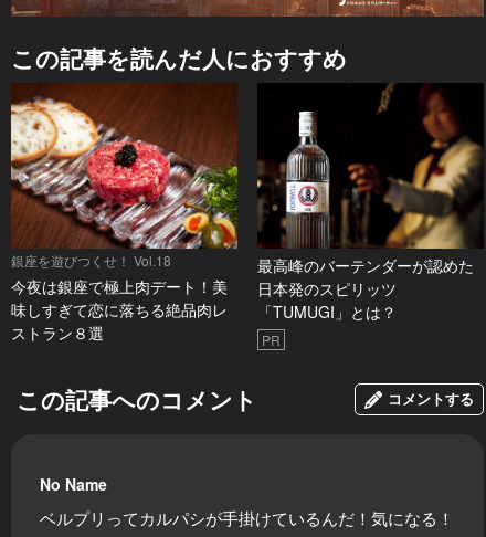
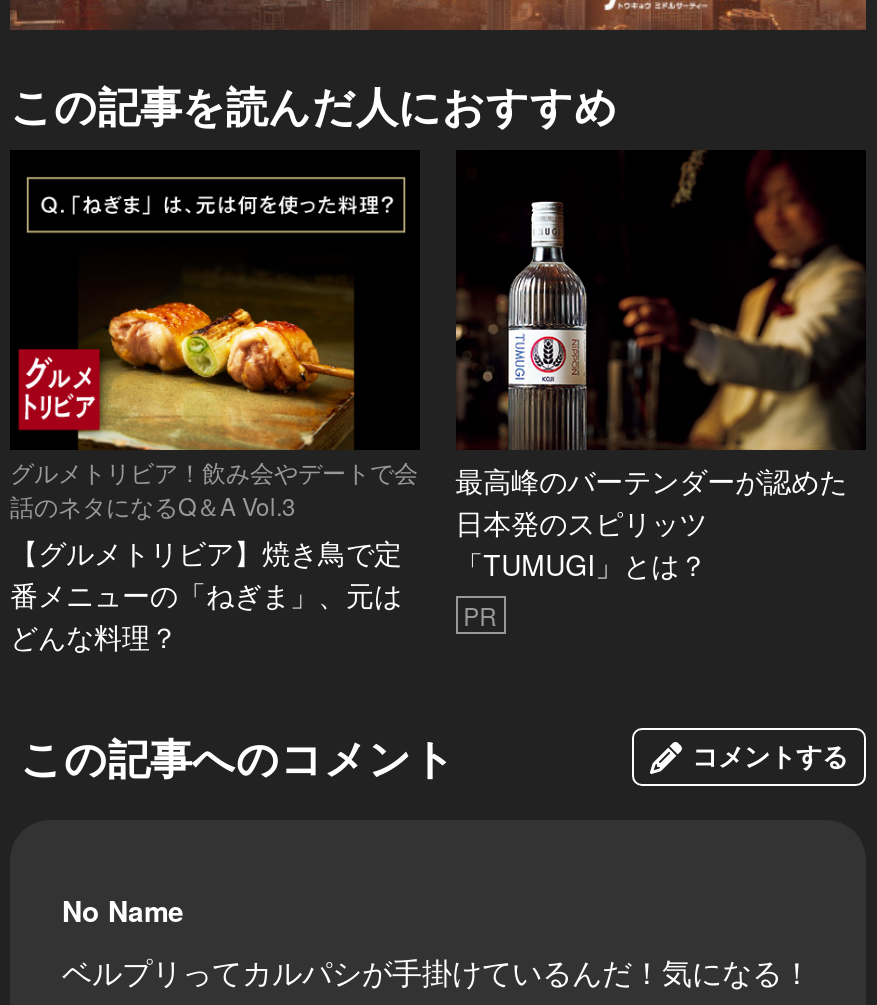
- [image]
- 銀座を遊びつくせ！ Vol.18
- 今夜は銀座で極上肉デート！美
- 味しすぎて恋に落ちる絶品肉レ
- ストラン８選
+ [image]
+ グルメトリビア！飲み会やデートで会
+ 話のネタになるQ＆A Vol.3
+ 【グルメトリビア】焼き鳥で定
+ 番メニューの「ねぎま」、元は
+ どんな料理？
